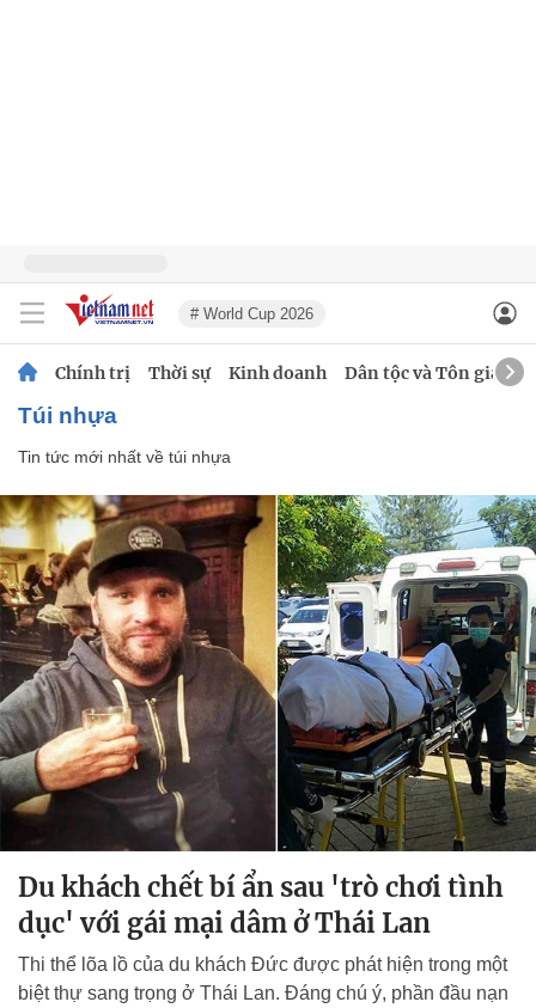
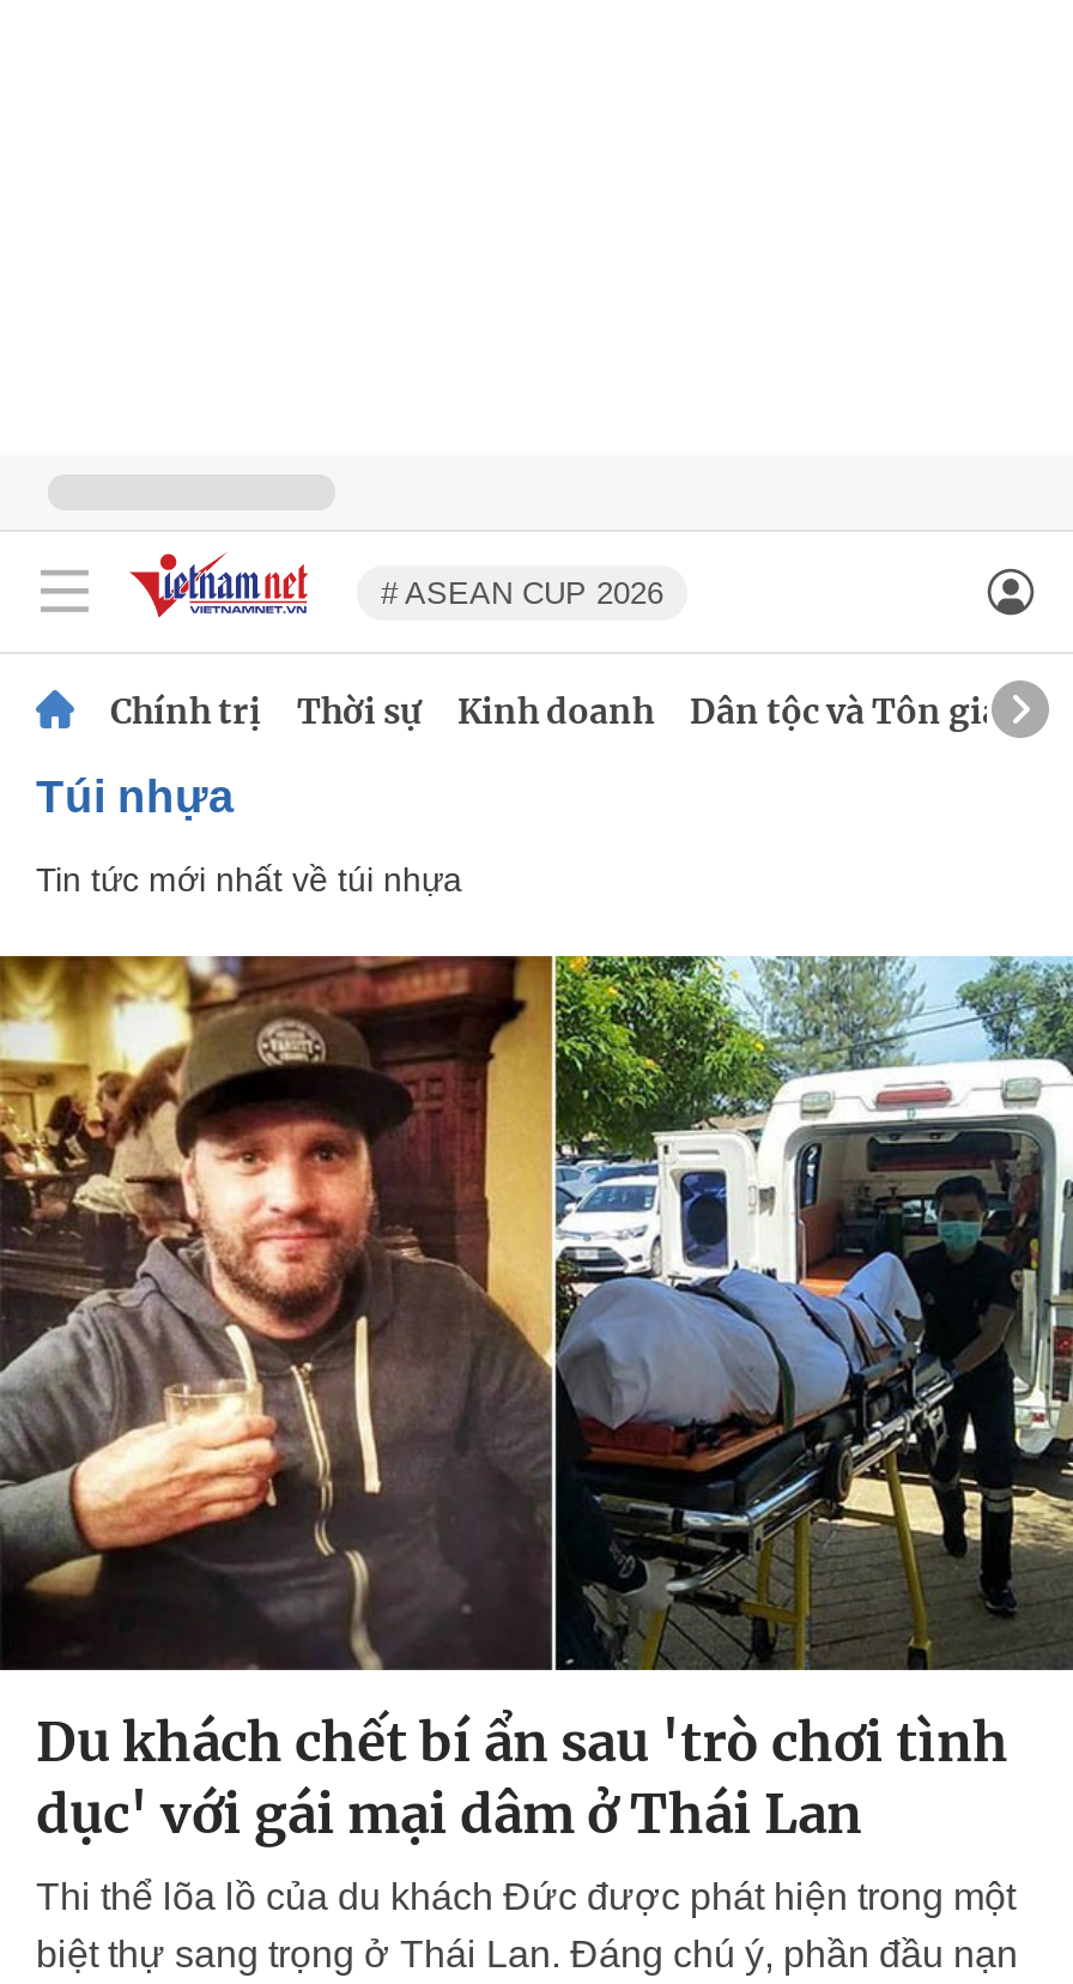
- # World Cup 2026
+ # ASEAN CUP 2026
